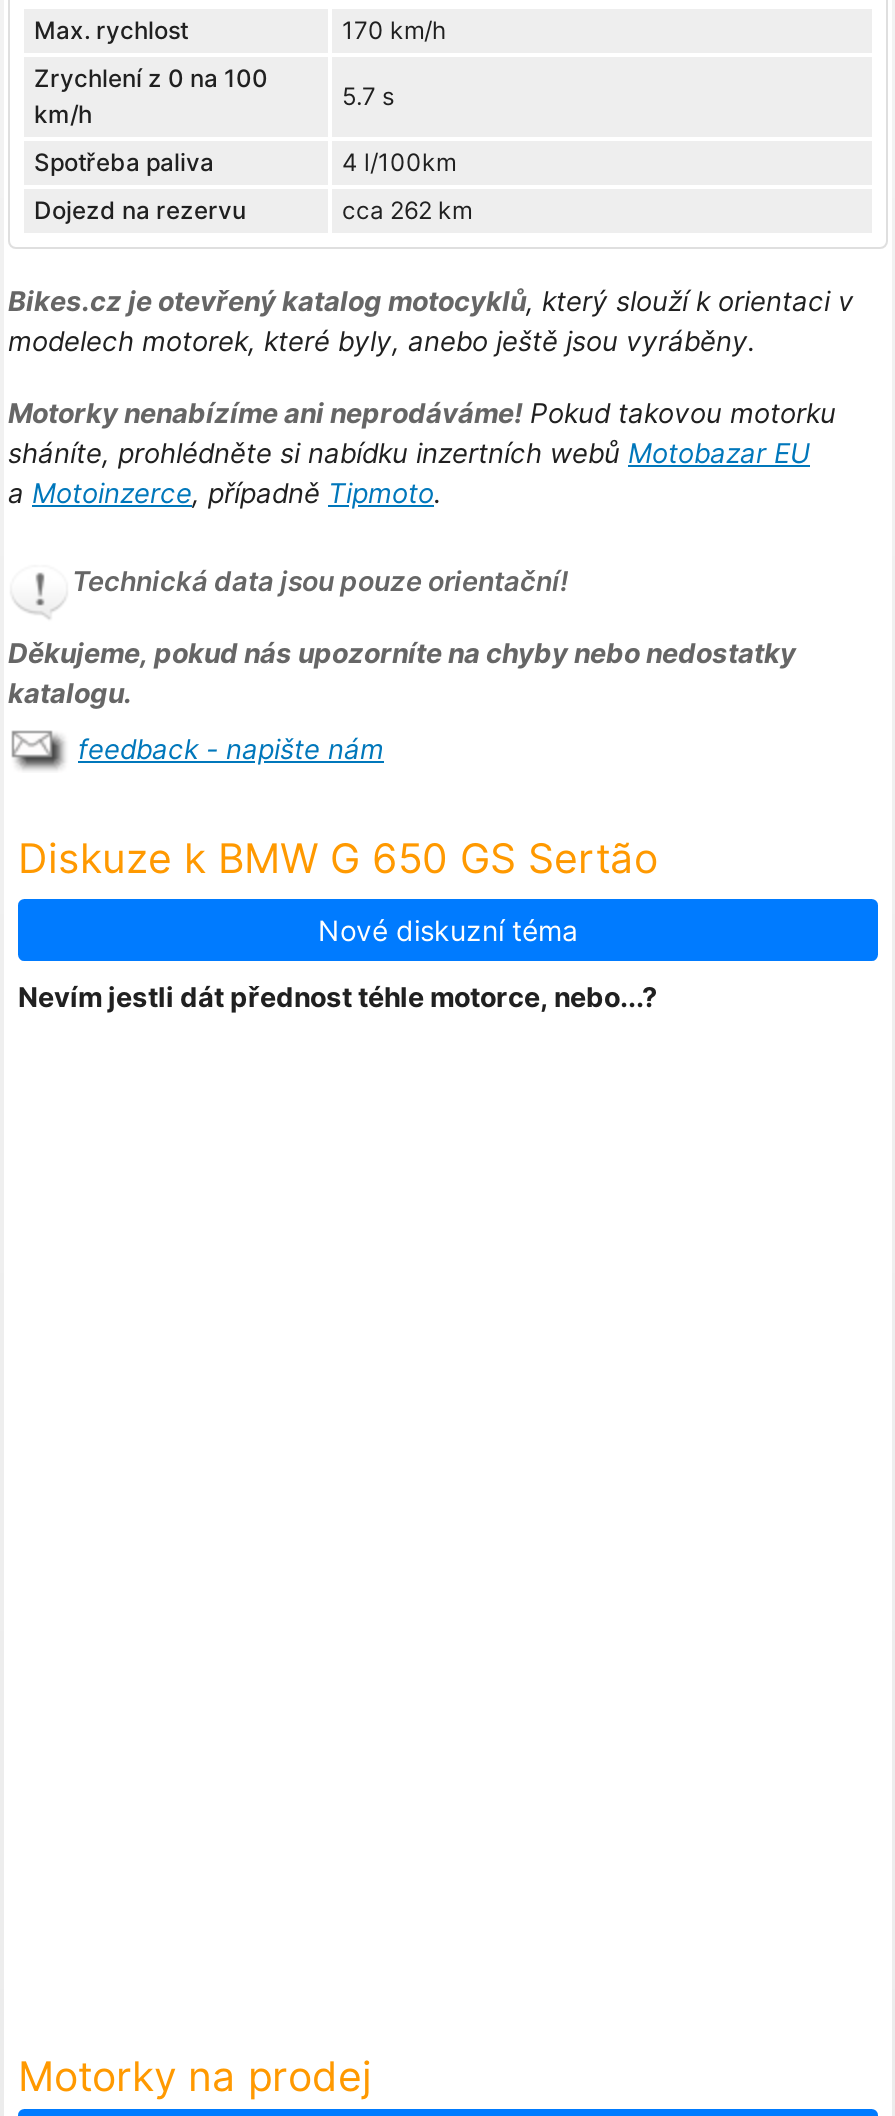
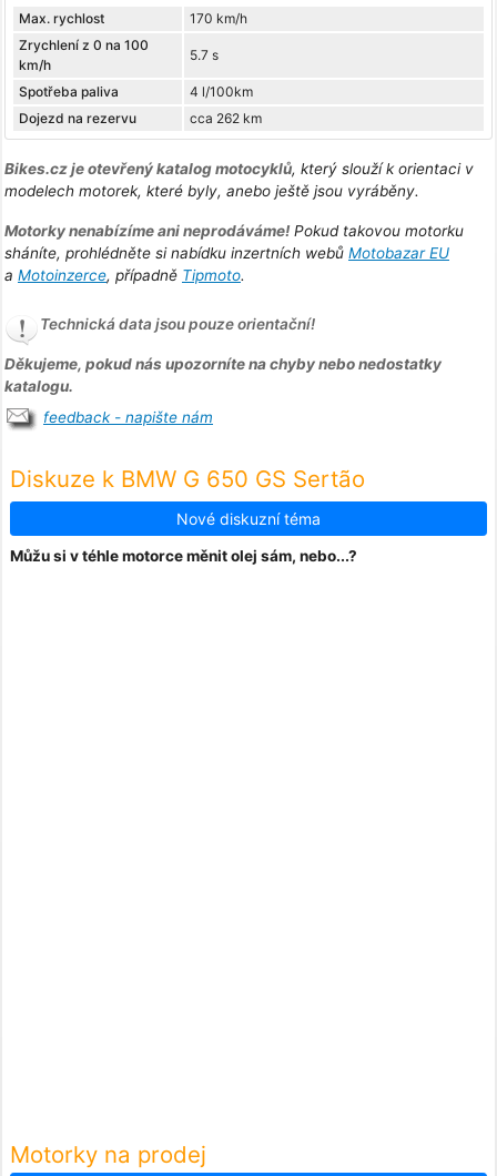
- Nevím jestli dát přednost téhle motorce, nebo...?
+ Můžu si v téhle motorce měnit olej sám, nebo...?
